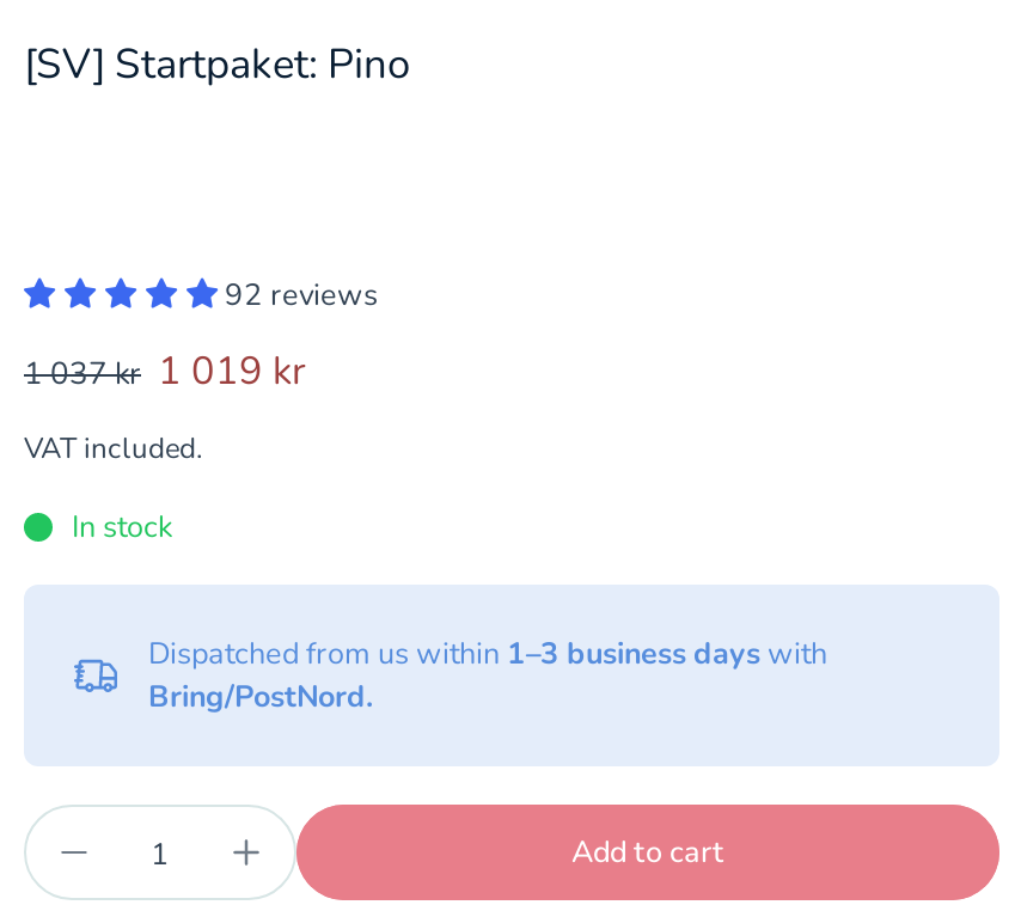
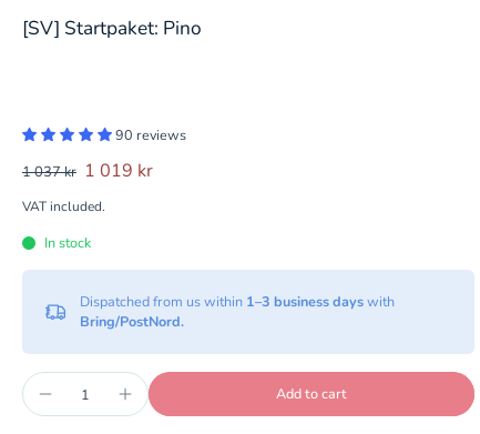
- 92 reviews
+ 90 reviews
